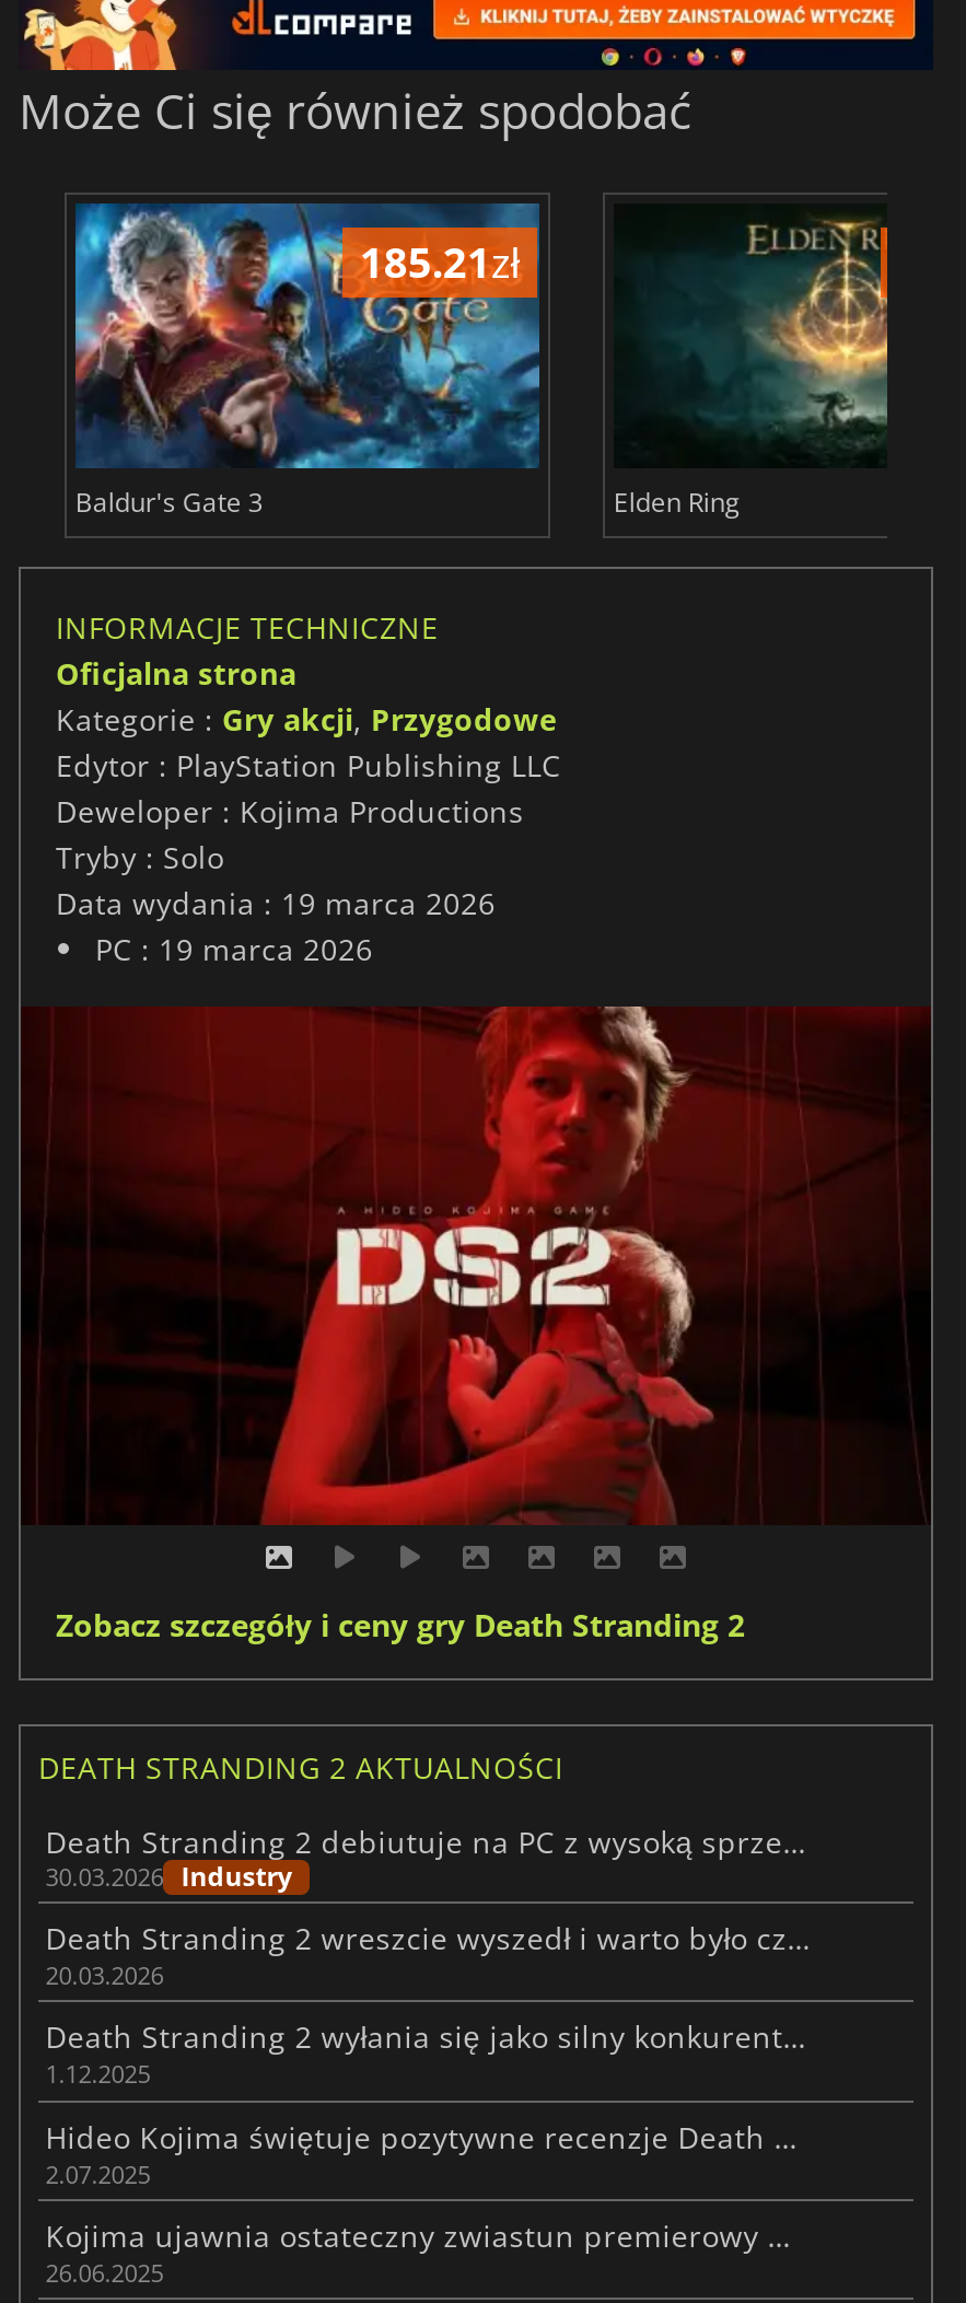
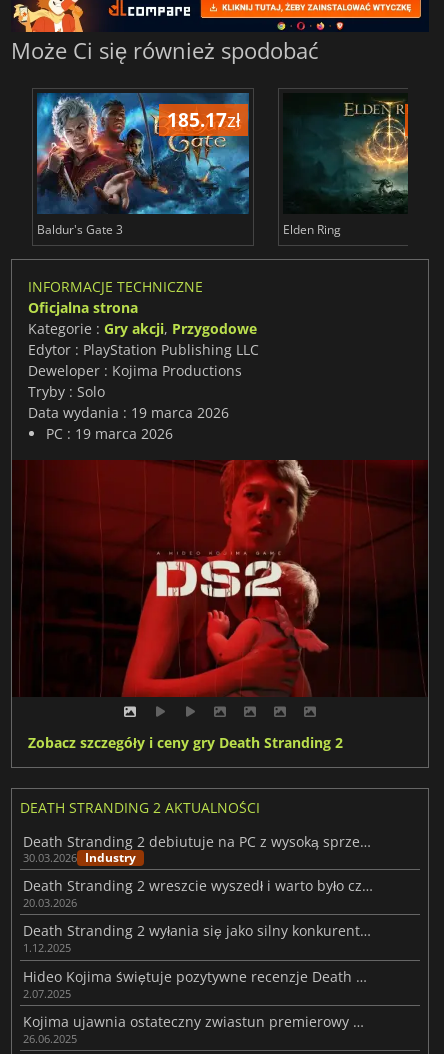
- 185.21zł
+ 185.17zł
